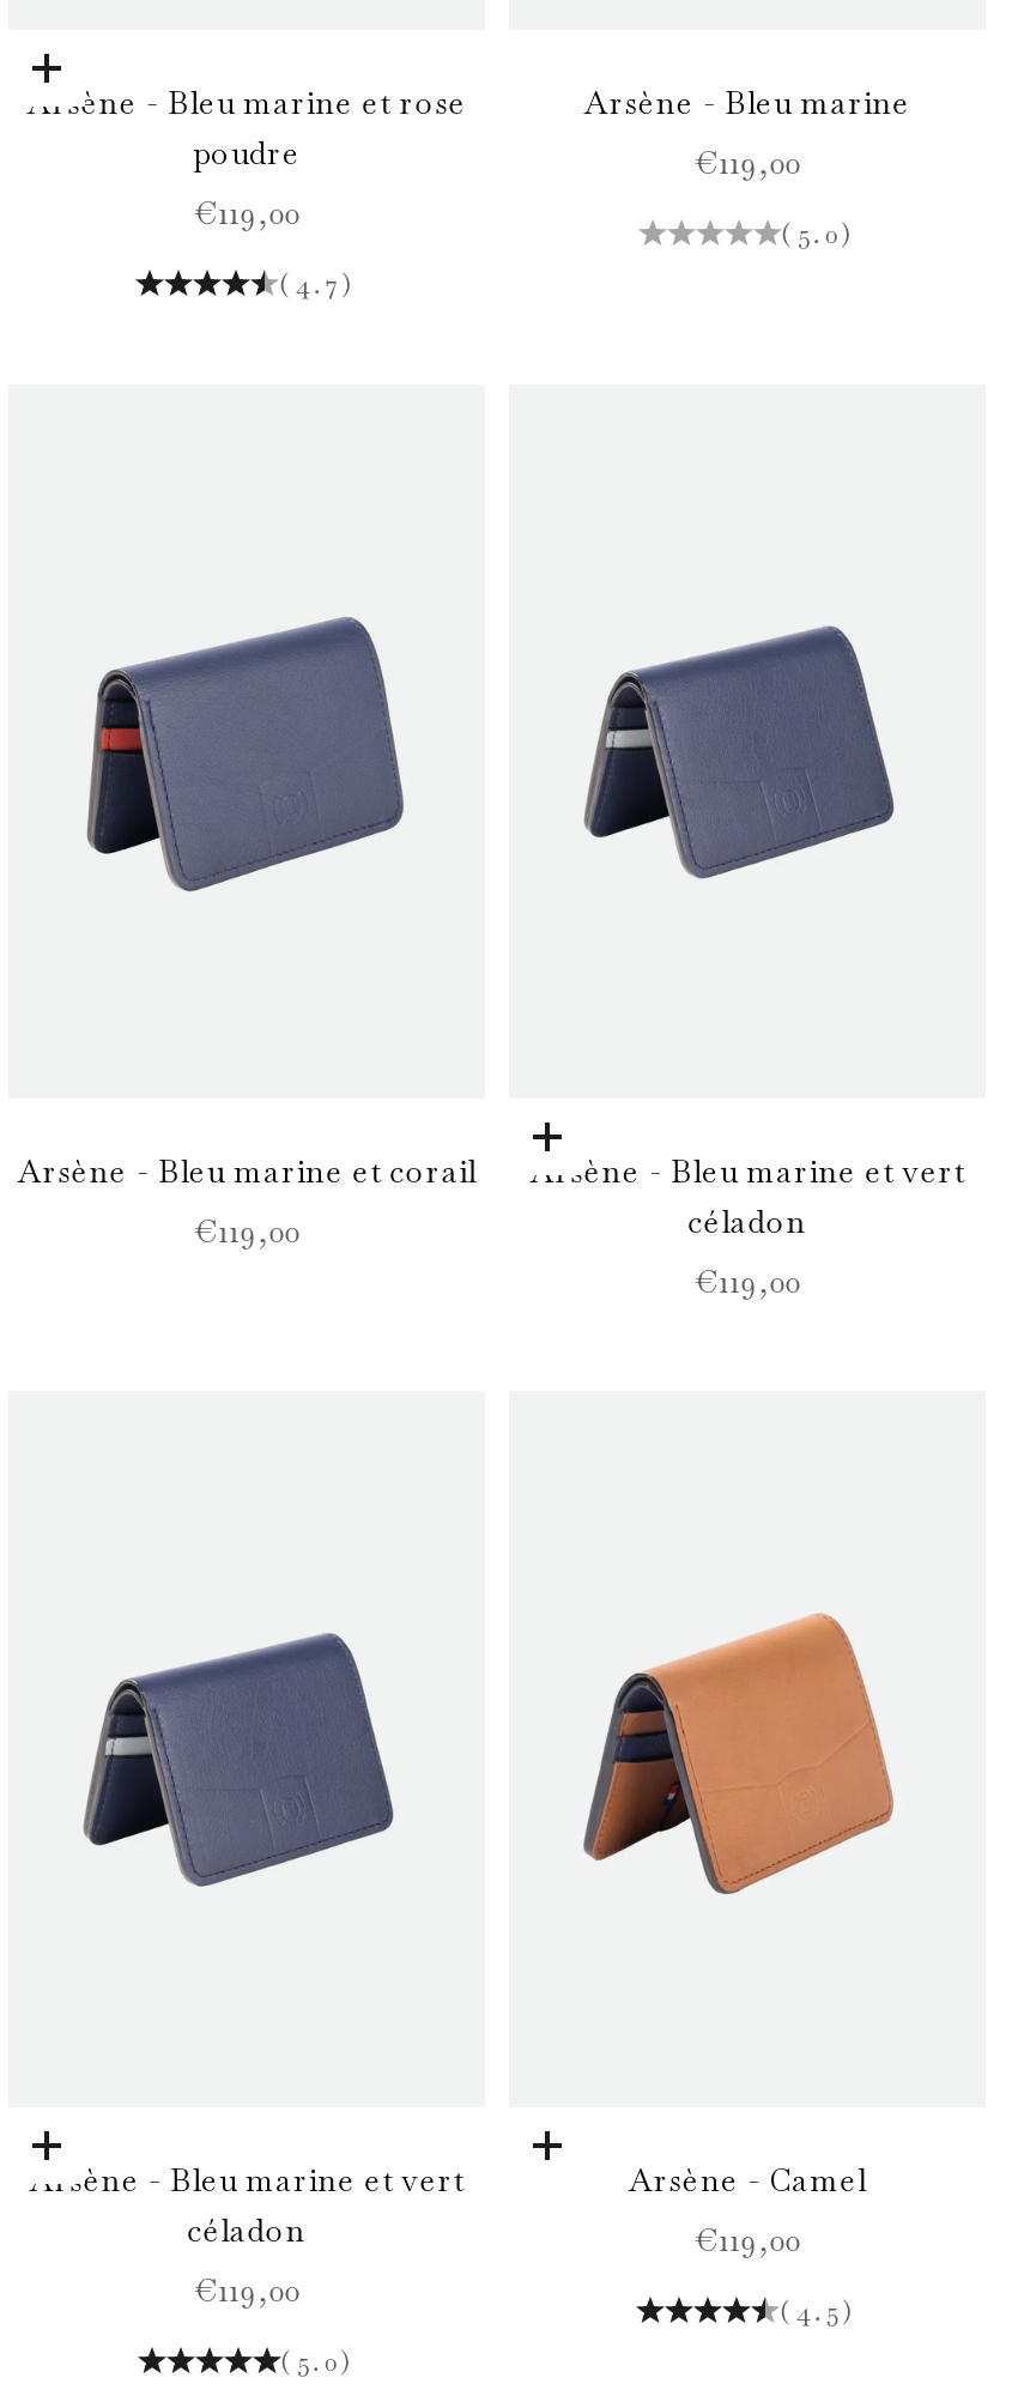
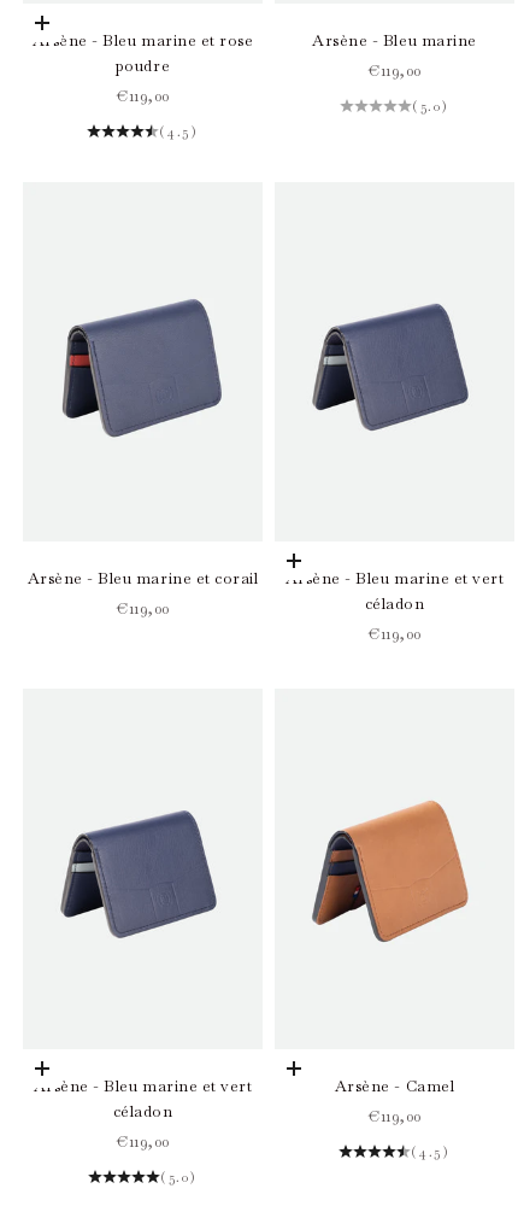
- (4.7)
+ (4.5)
